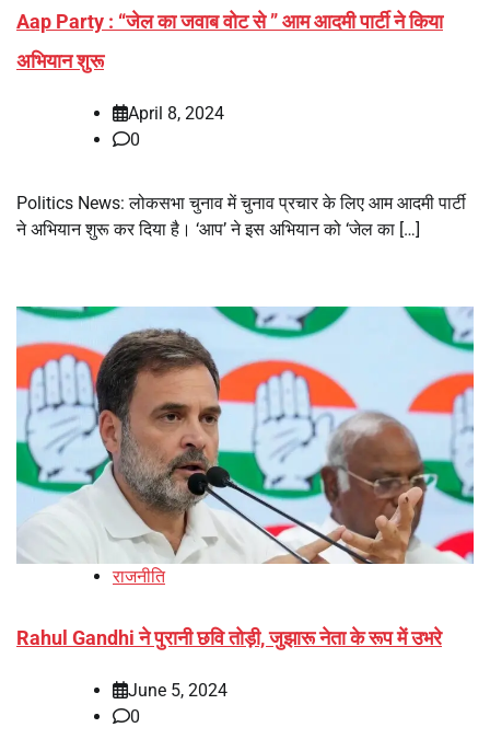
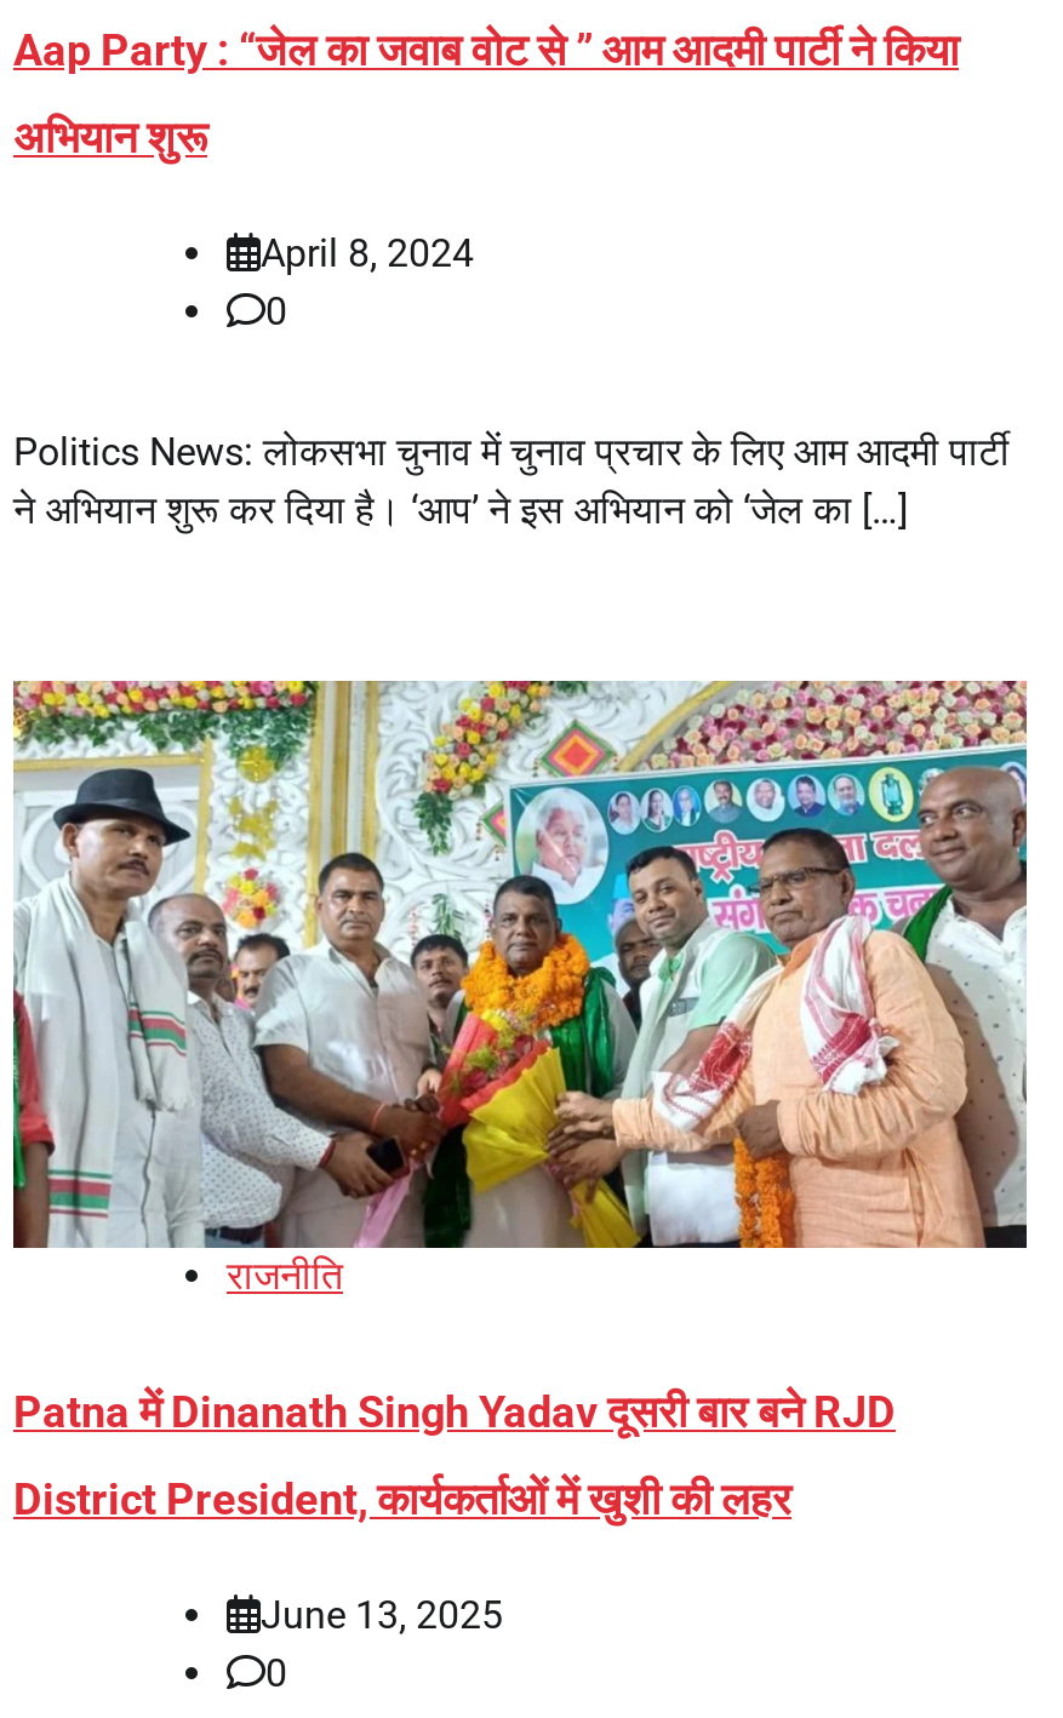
- [image]
+ [image]

- Rahul Gandhi ने पुरानी छवि तोड़ी, जुझारू नेता के रूप में उभरे
- June 5, 2024
+ Patna में Dinanath Singh Yadav दूसरी बार बने RJD
+ District President, कार्यकर्ताओं में खुशी की लहर
+ June 13, 2025
